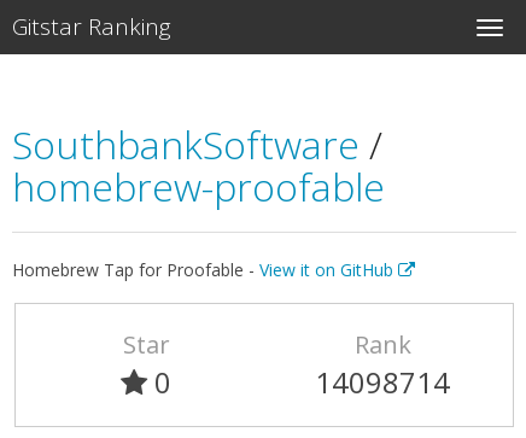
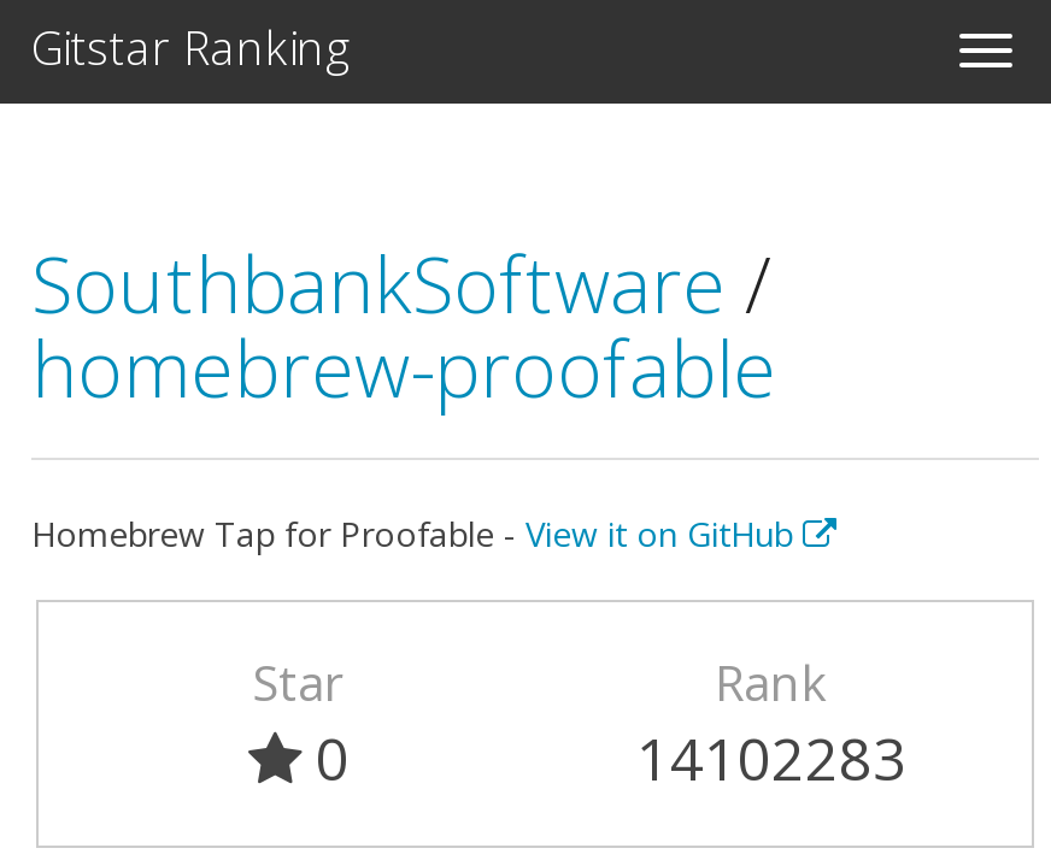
- 14098714
+ 14102283
